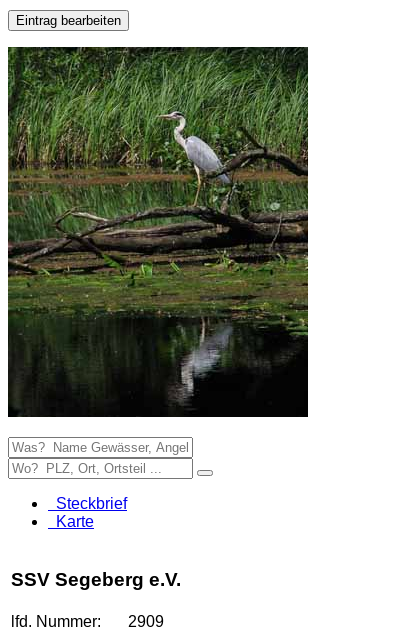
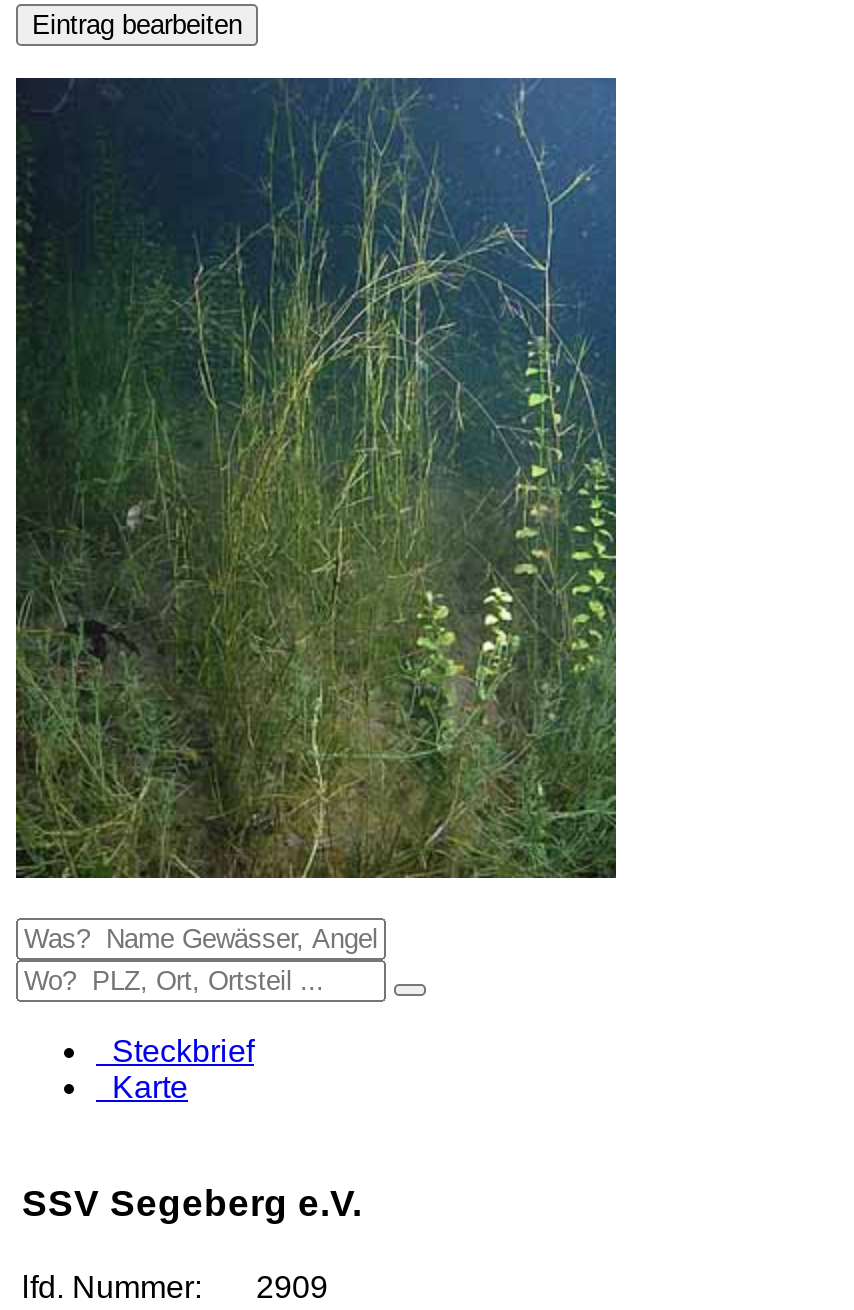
- [image]
+ [image]
